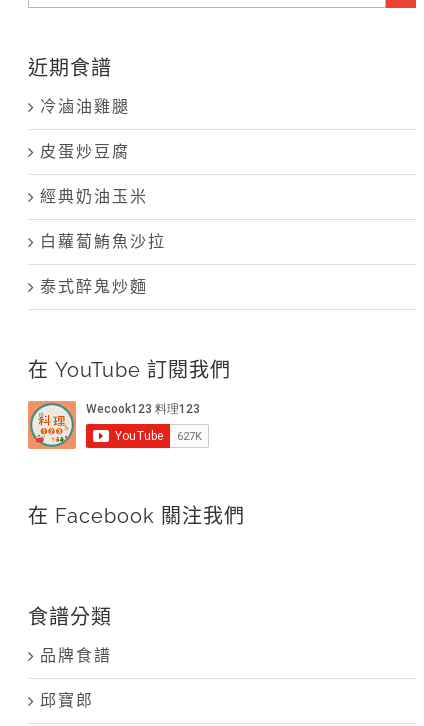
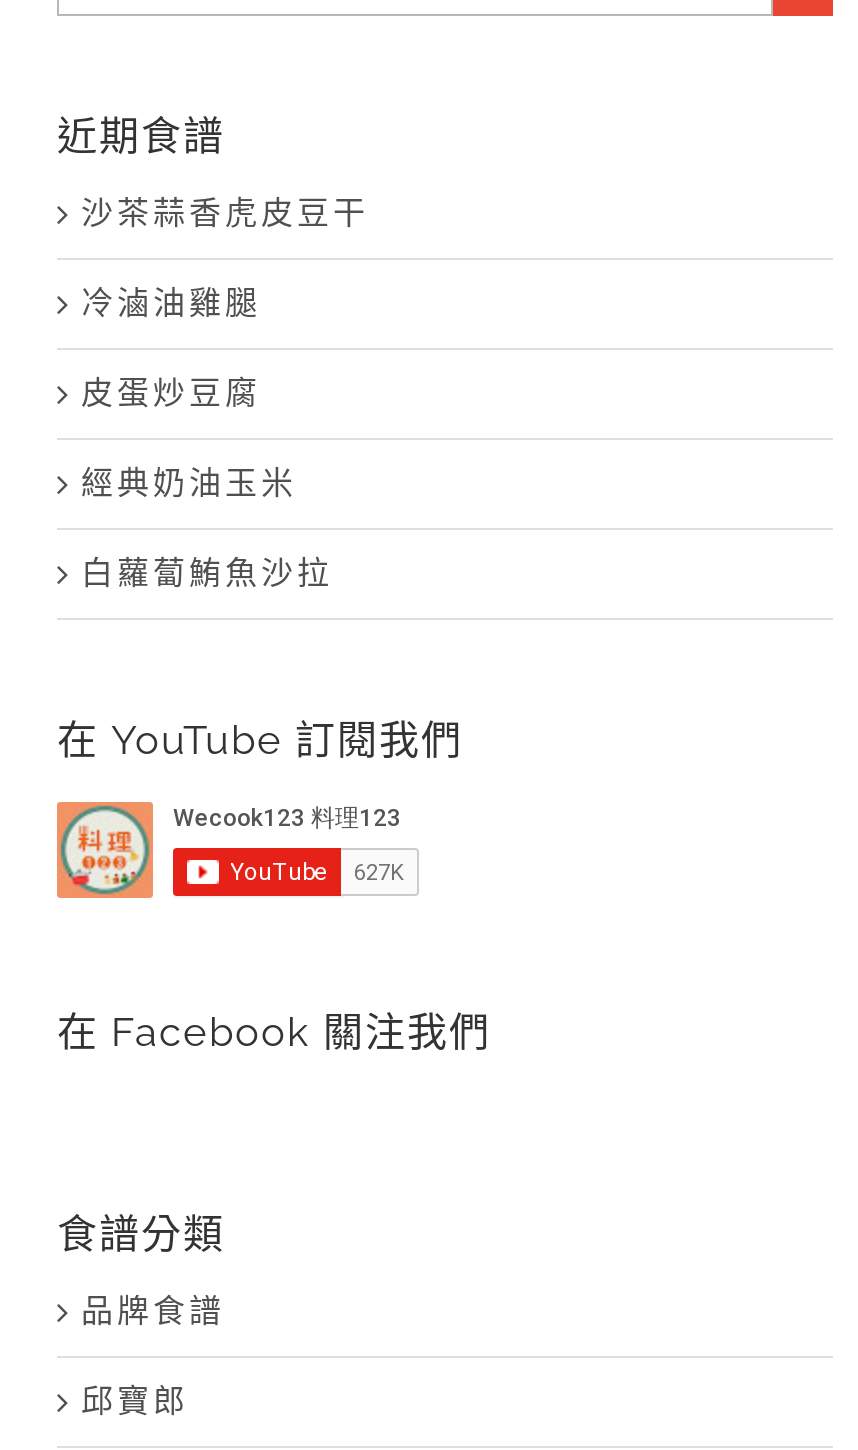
+ 沙茶蒜香虎皮豆干

moved down: 冷滷油雞腿 | 皮蛋炒豆腐 | 經典奶油玉米

- 泰式醉鬼炒麵
